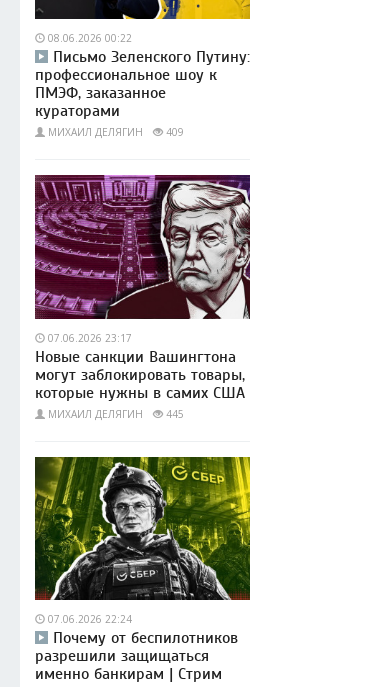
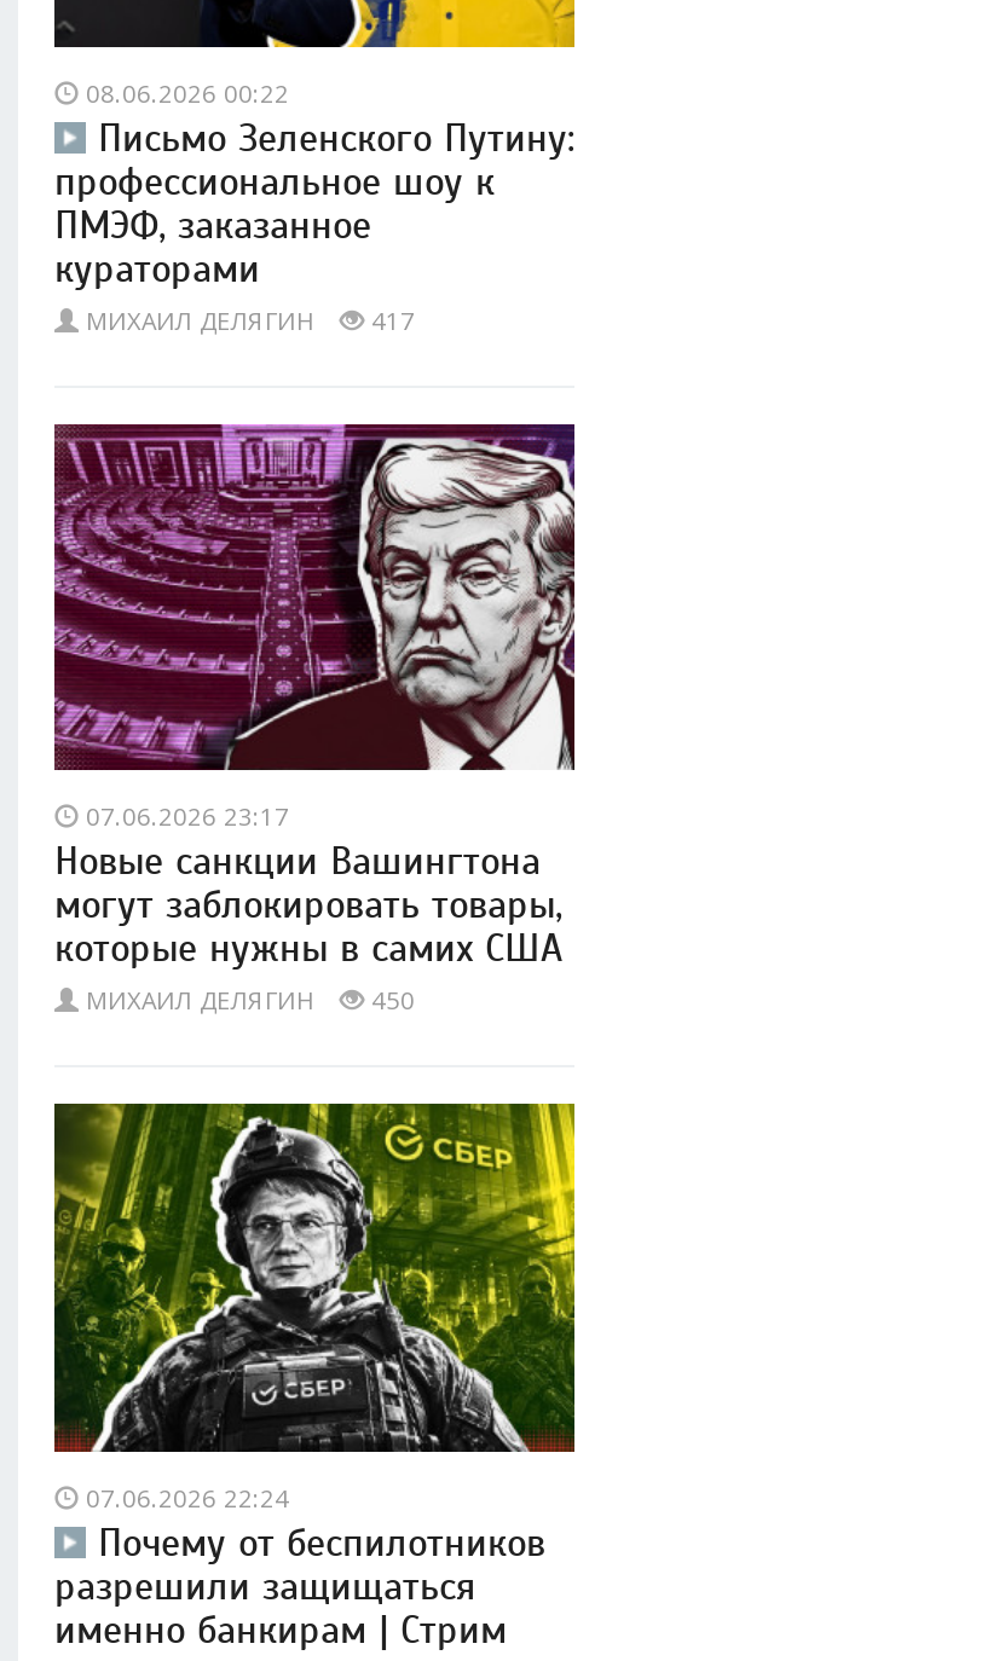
- МИХАИЛ ДЕЛЯГИН 409
+ МИХАИЛ ДЕЛЯГИН 417

- МИХАИЛ ДЕЛЯГИН 445
+ МИХАИЛ ДЕЛЯГИН 450
